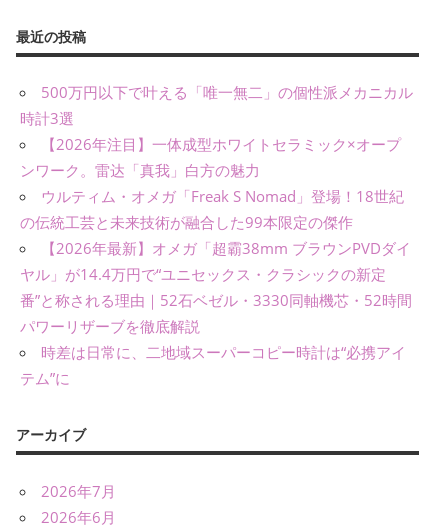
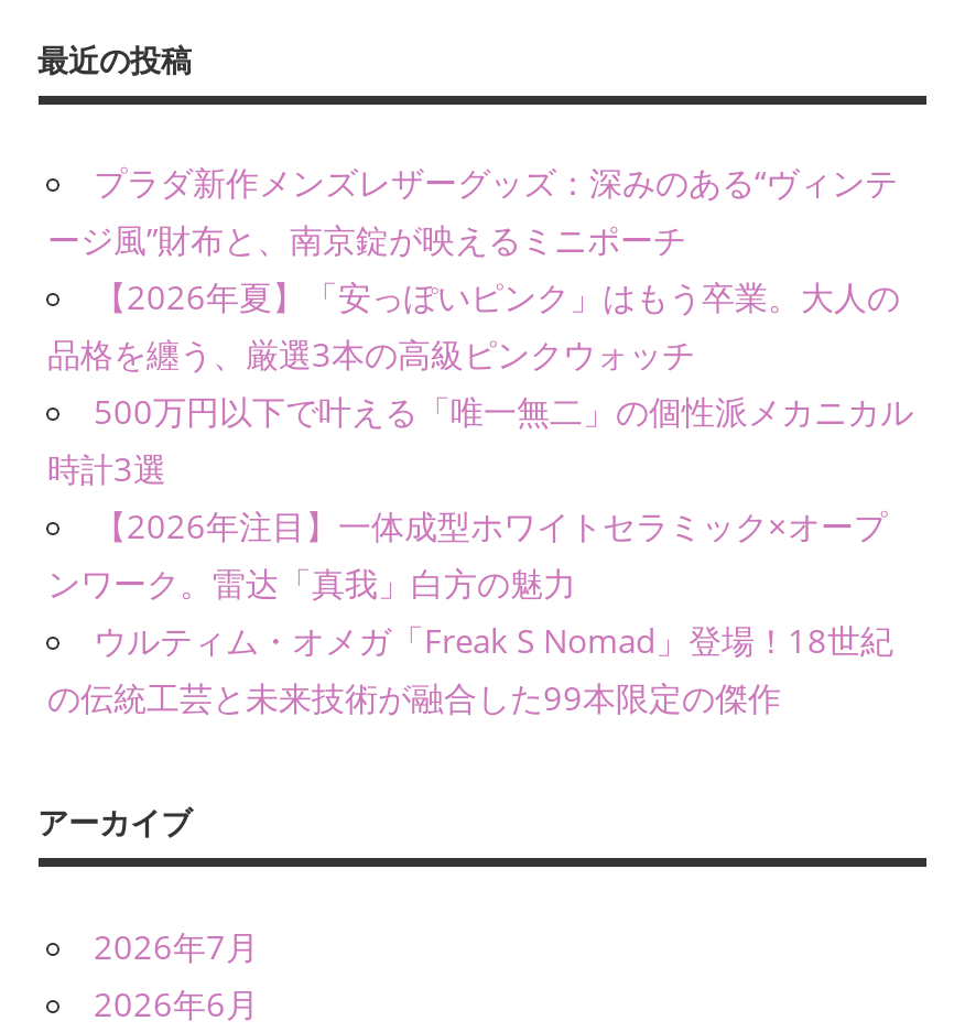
+ プラダ新作メンズレザーグッズ：深みのある“ヴィンテ
+ ージ風”財布と、南京錠が映えるミニポーチ
+ 【2026年夏】「安っぽいピンク」はもう卒業。大人の
+ 品格を纏う、厳選3本の高級ピンクウォッチ

moved down: 500万円以下で叶える「唯一無二」の個性派メカニカル | 時計3選 | 【2026年注目】一体成型ホワイトセラミック×オープ | ンワーク。雷达「真我」白方の魅力 | ウルティム・オメガ「Freak S Nomad」登場！18世紀 | の伝統工芸と未来技術が融合した99本限定の傑作

- 【2026年最新】オメガ「超霸38mm ブラウンPVDダイ
- ヤル」が14.4万円で“ユニセックス・クラシックの新定
- 番”と称される理由｜52石ベゼル・3330同軸機芯・52時間
- パワーリザーブを徹底解説
- 時差は日常に、二地域スーパーコピー時計は“必携アイ
- テム”に
